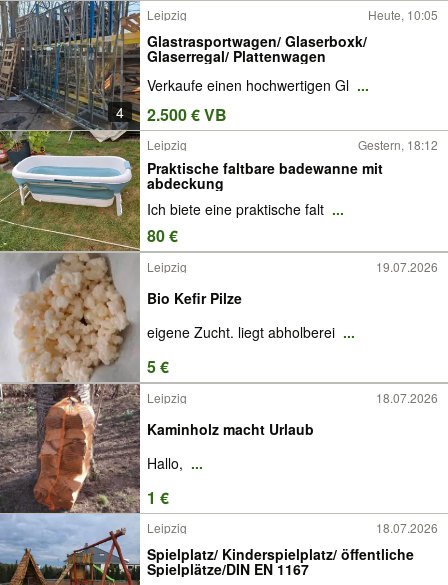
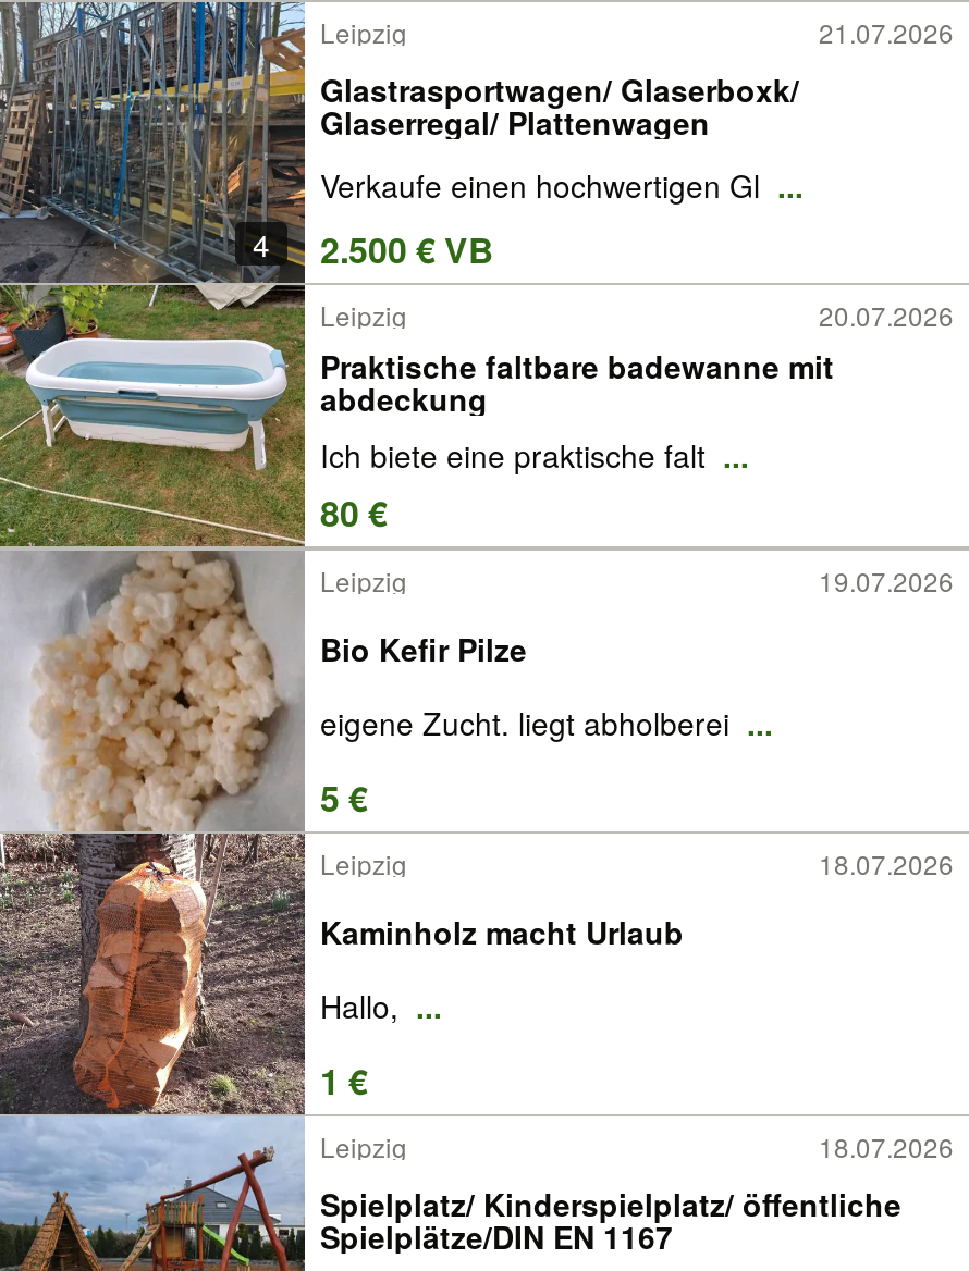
- Heute, 10:05
+ 21.07.2026

- Gestern, 18:12
+ 20.07.2026
